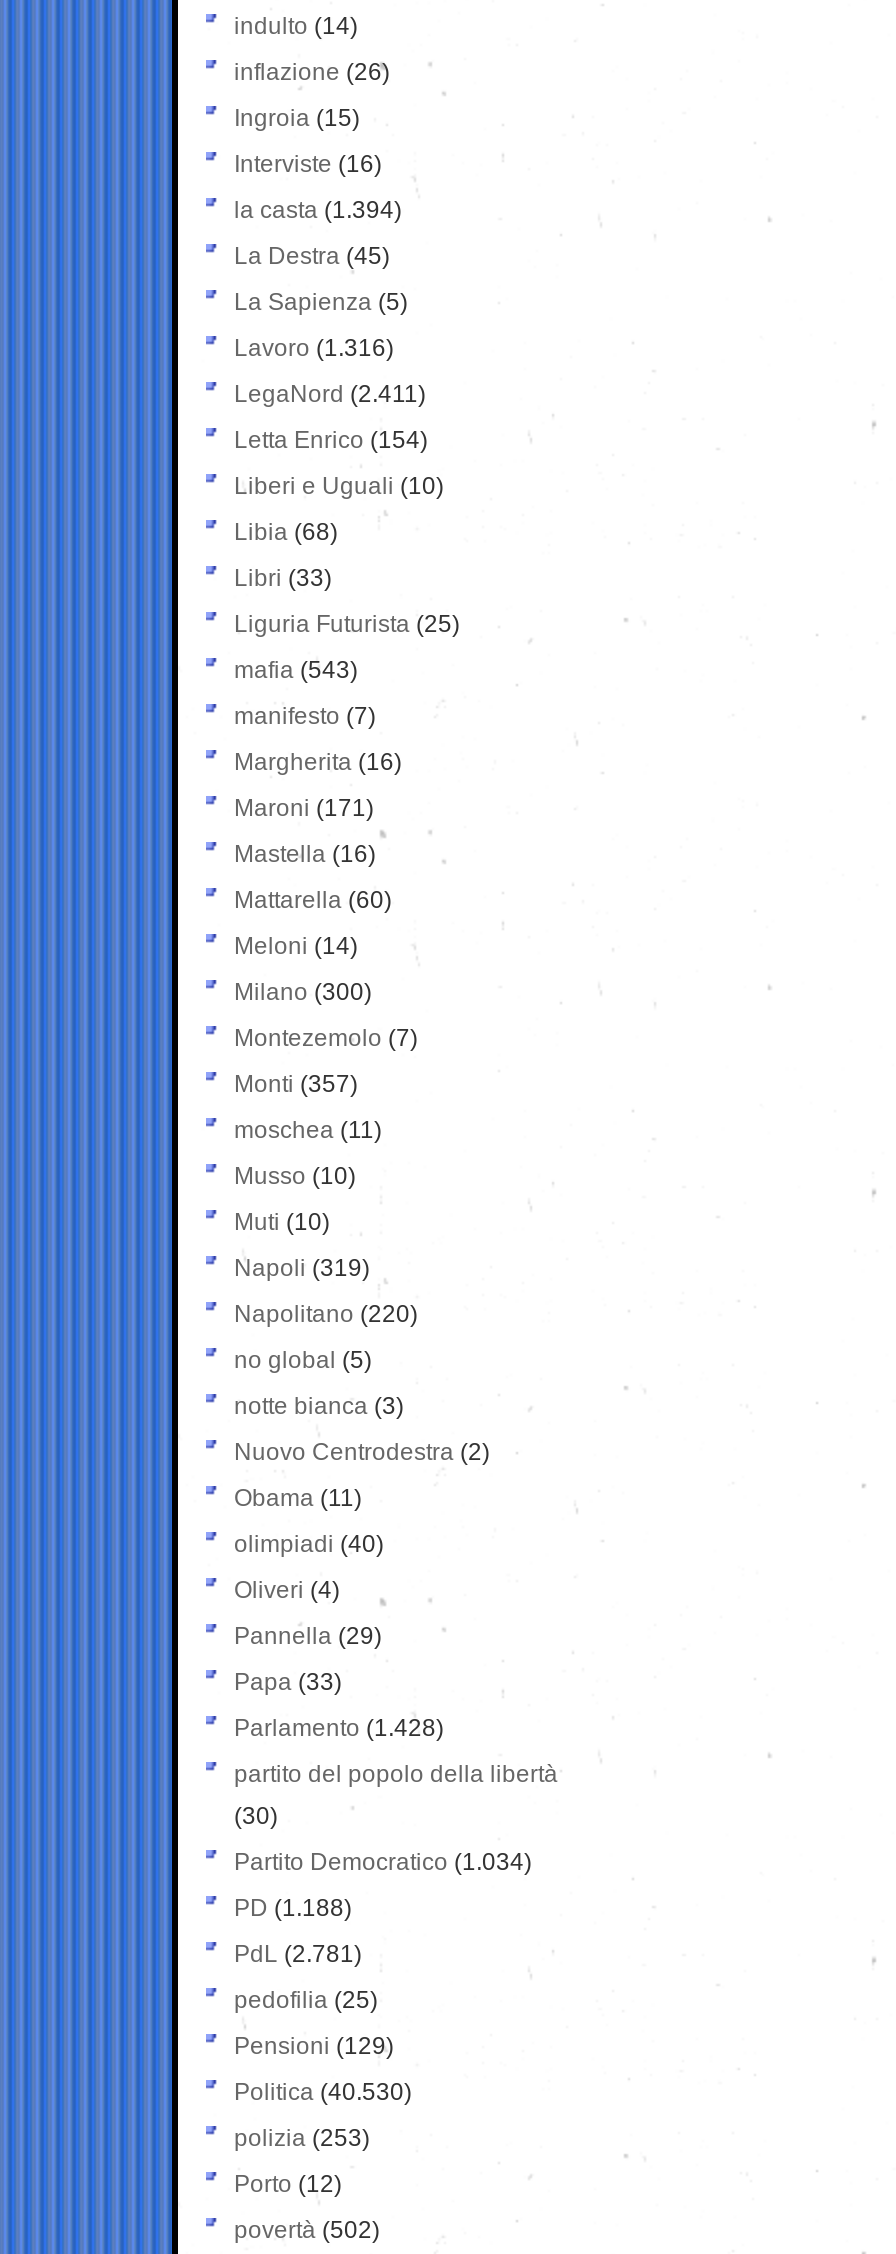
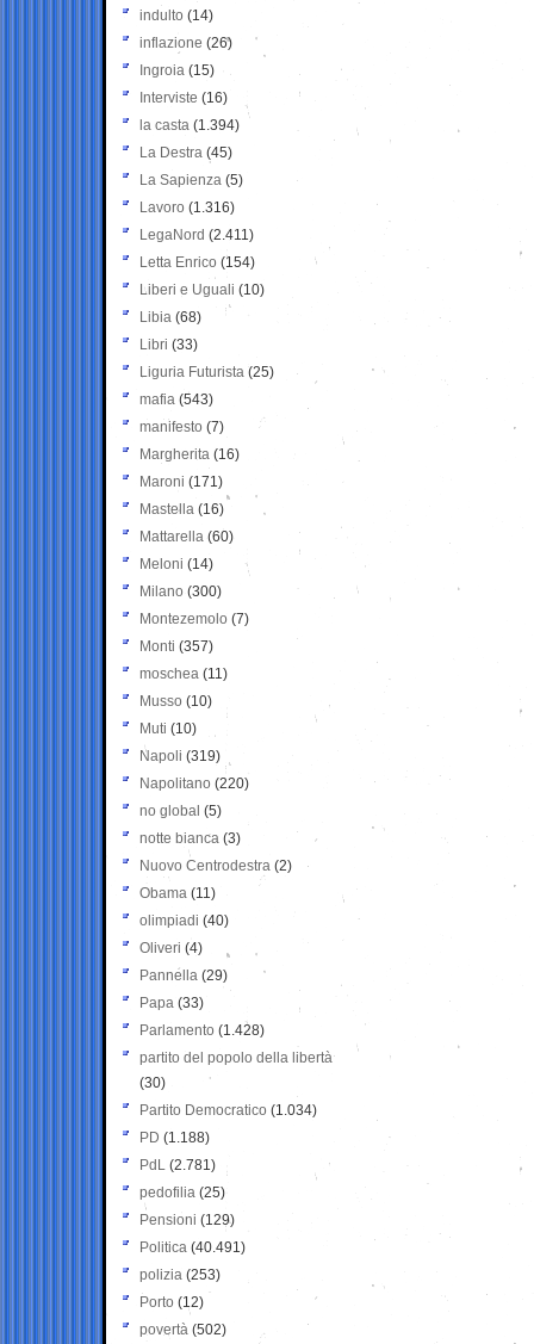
- Politica (40.530)
+ Politica (40.491)
